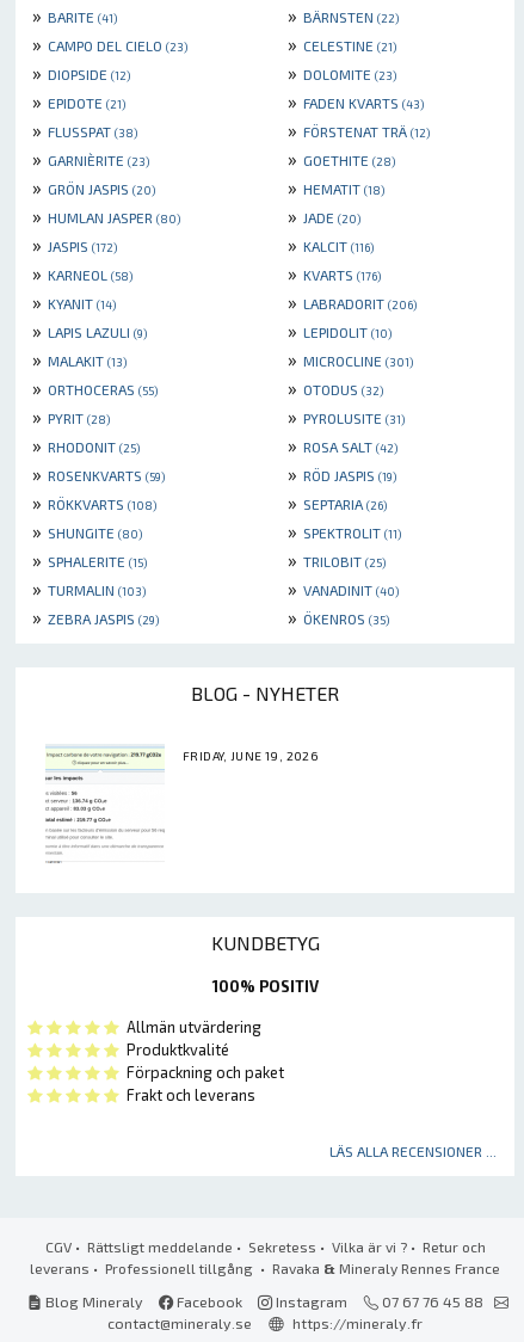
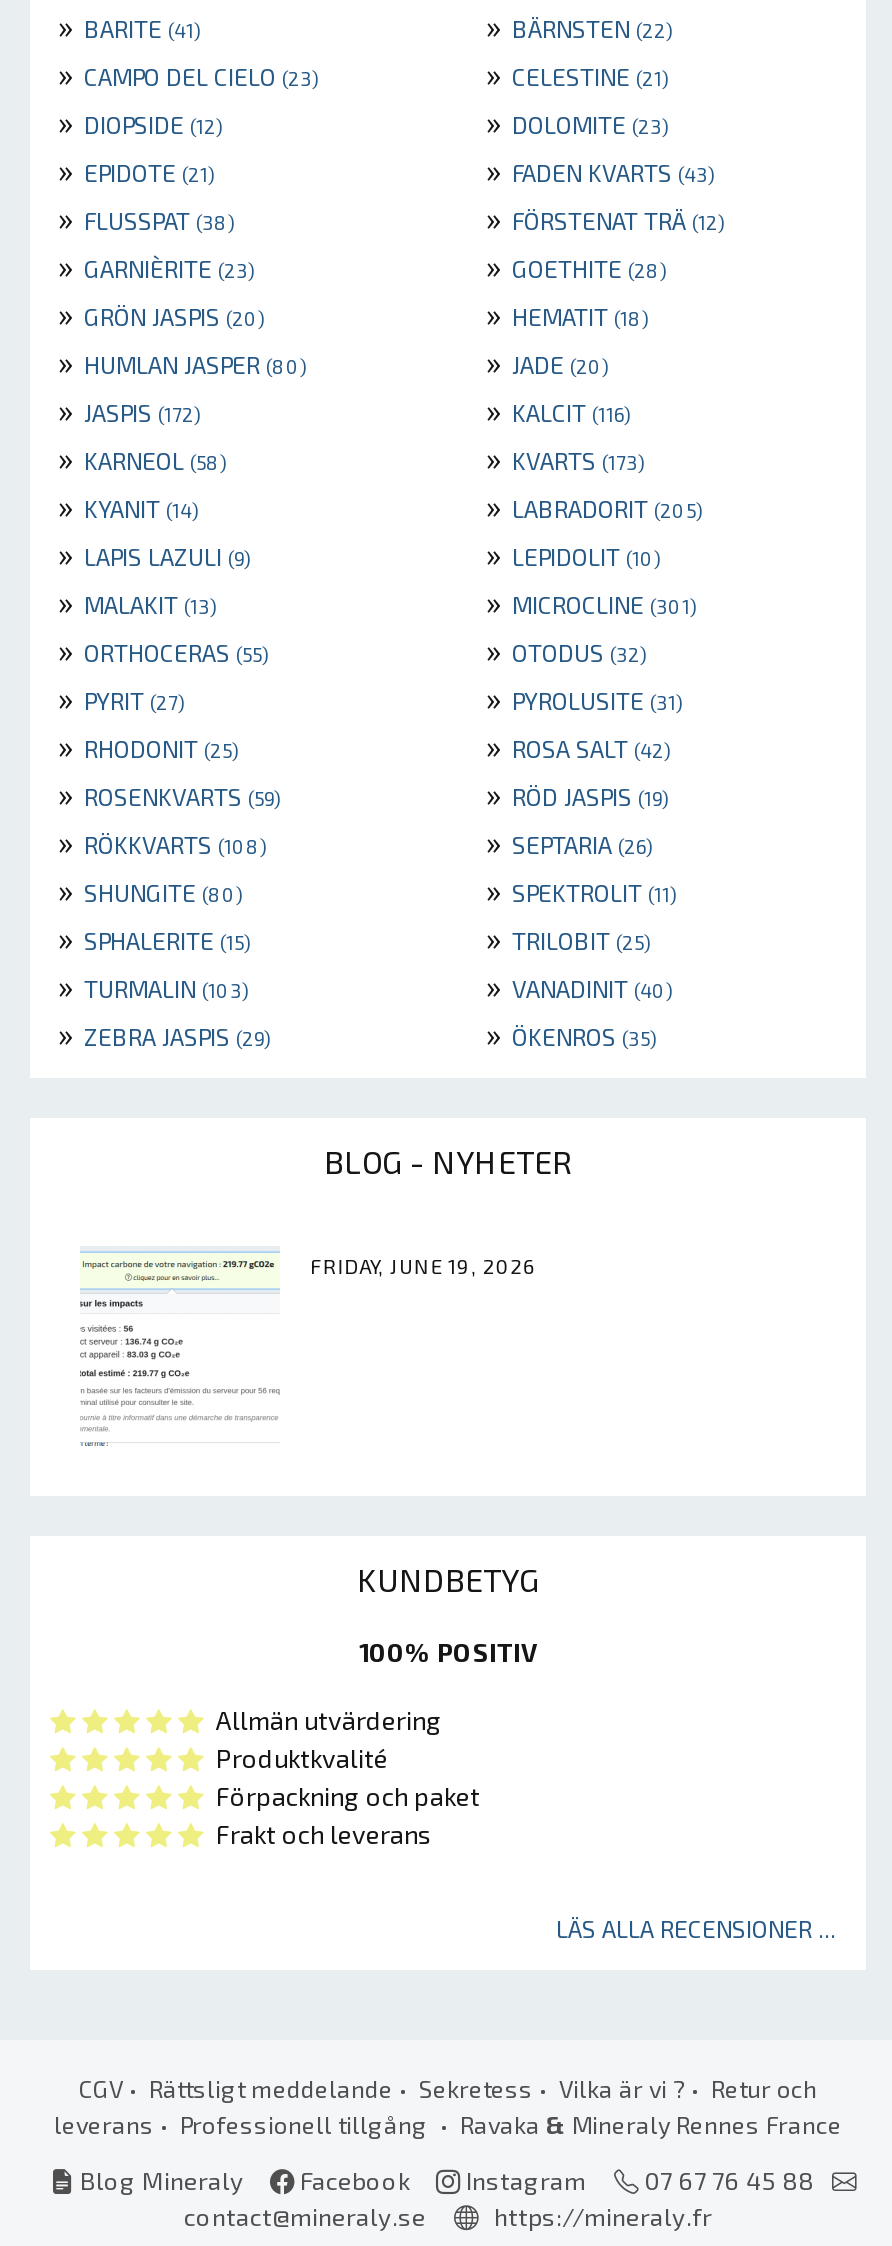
- » KVARTS (176)
+ » KVARTS (173)

- » LABRADORIT (206)
+ » LABRADORIT (205)

- » PYRIT (28)
+ » PYRIT (27)
